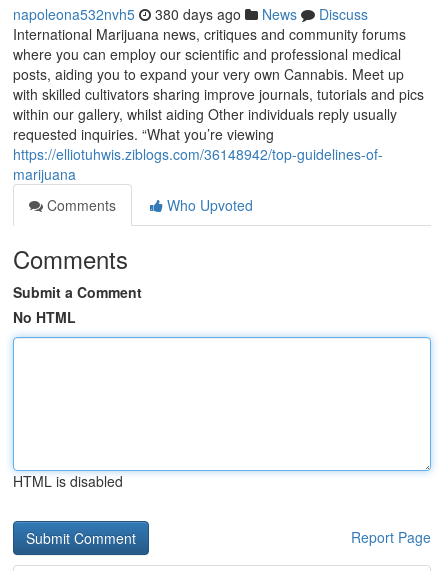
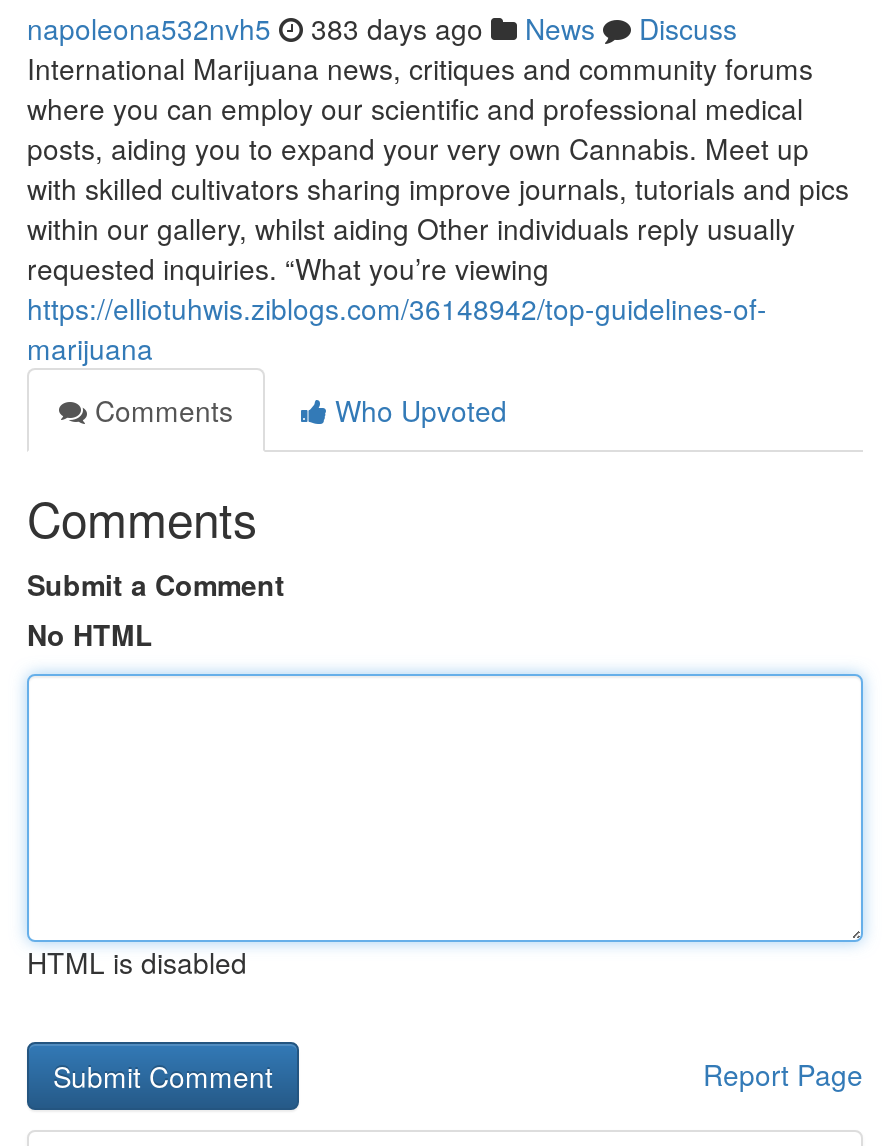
- napoleona532nvh5 380 days ago News Discuss
+ napoleona532nvh5 383 days ago News Discuss
